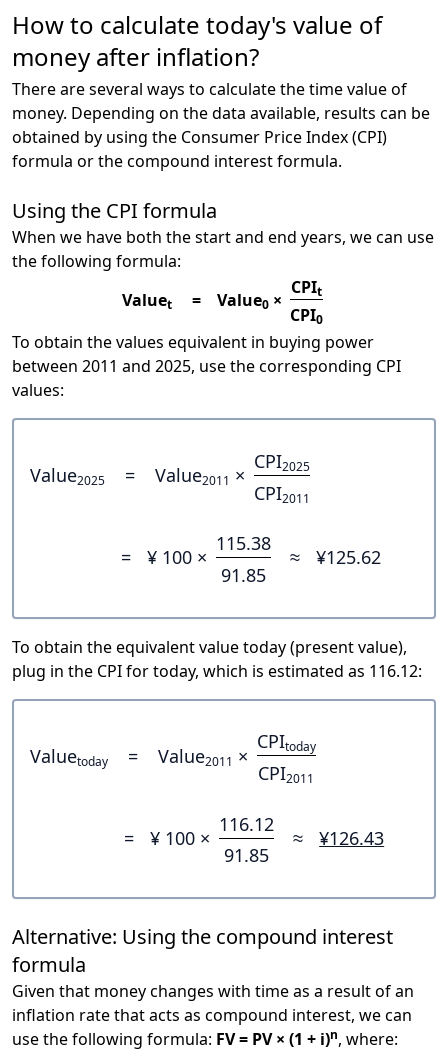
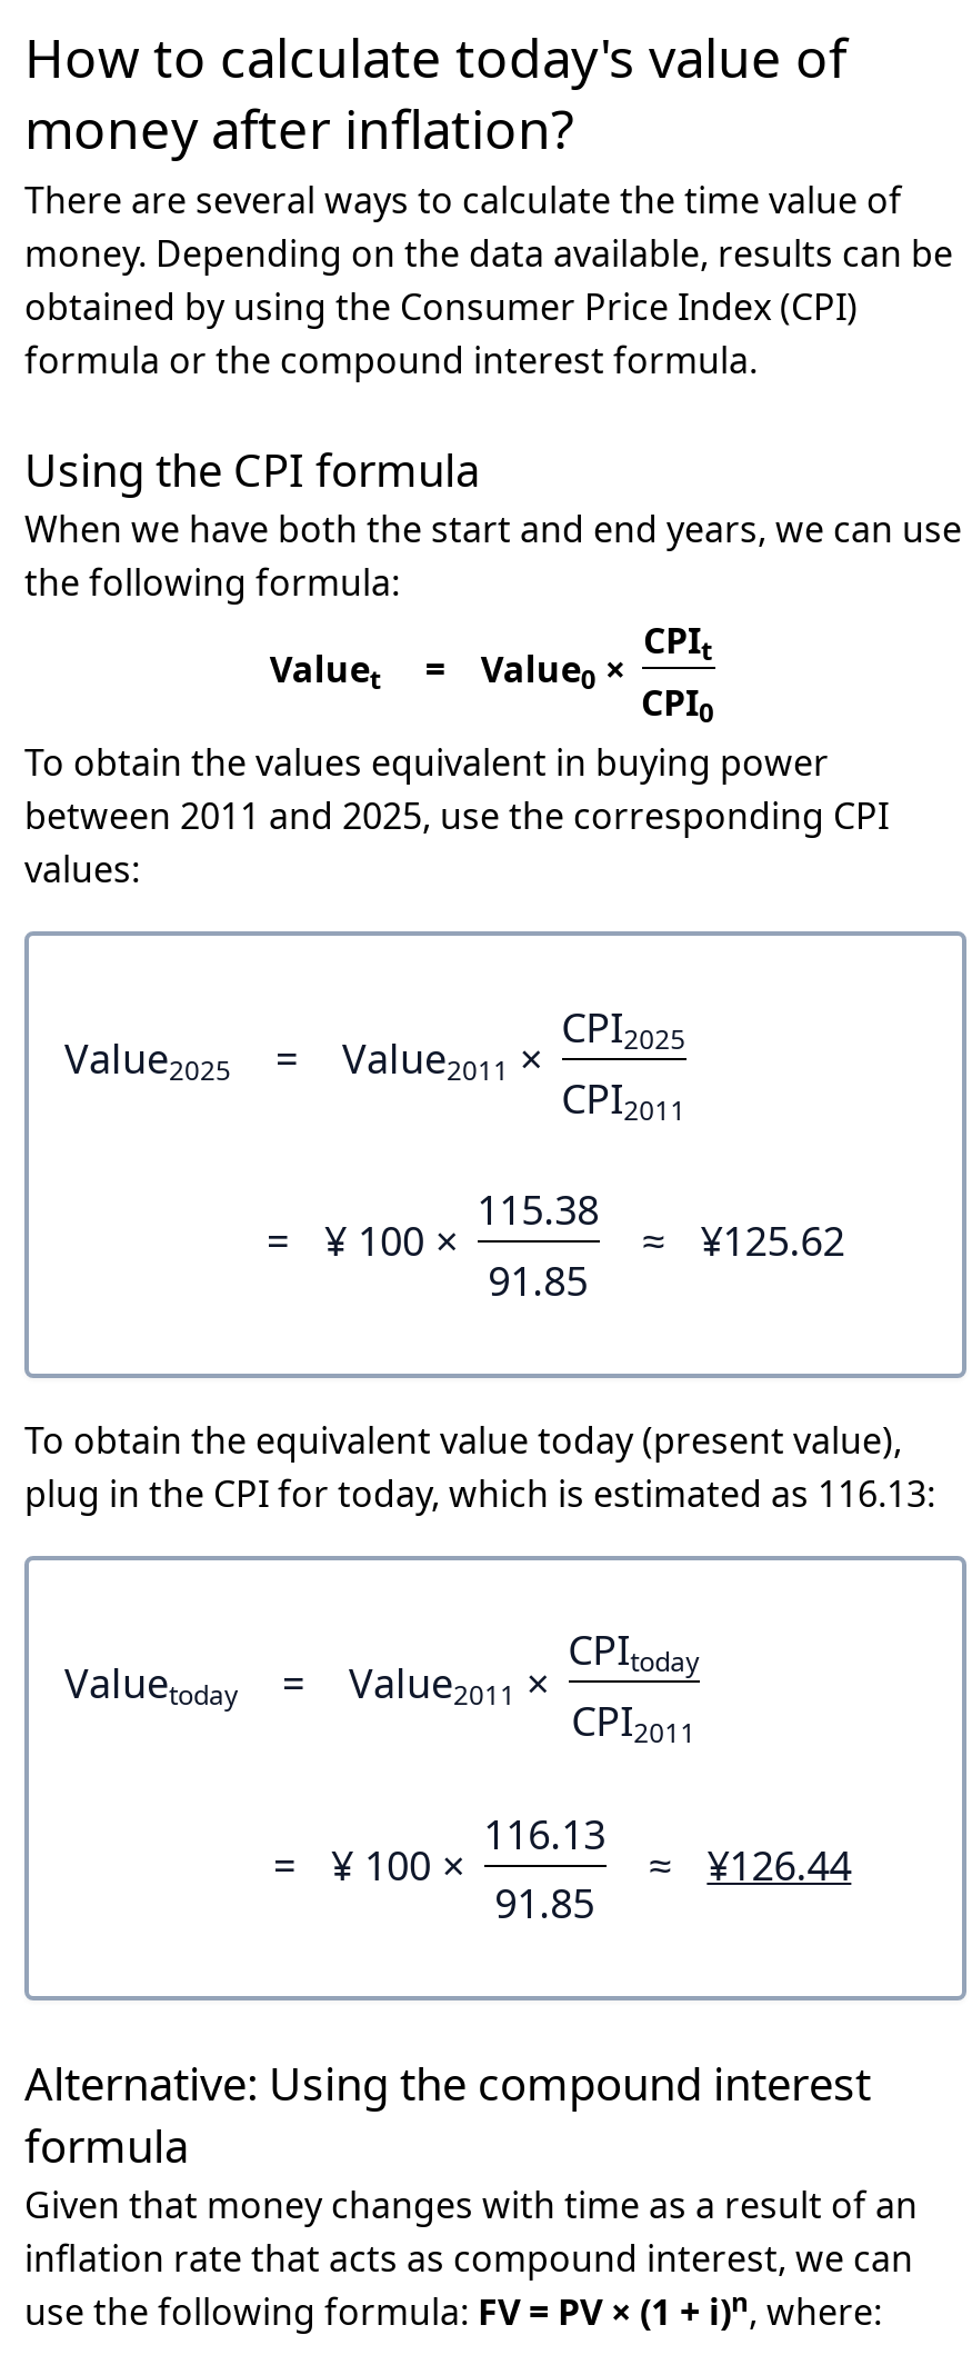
- plug in the CPI for today, which is estimated as 116.12:
+ plug in the CPI for today, which is estimated as 116.13:

- 116.12
+ 116.13

- ¥126.43
+ ¥126.44
